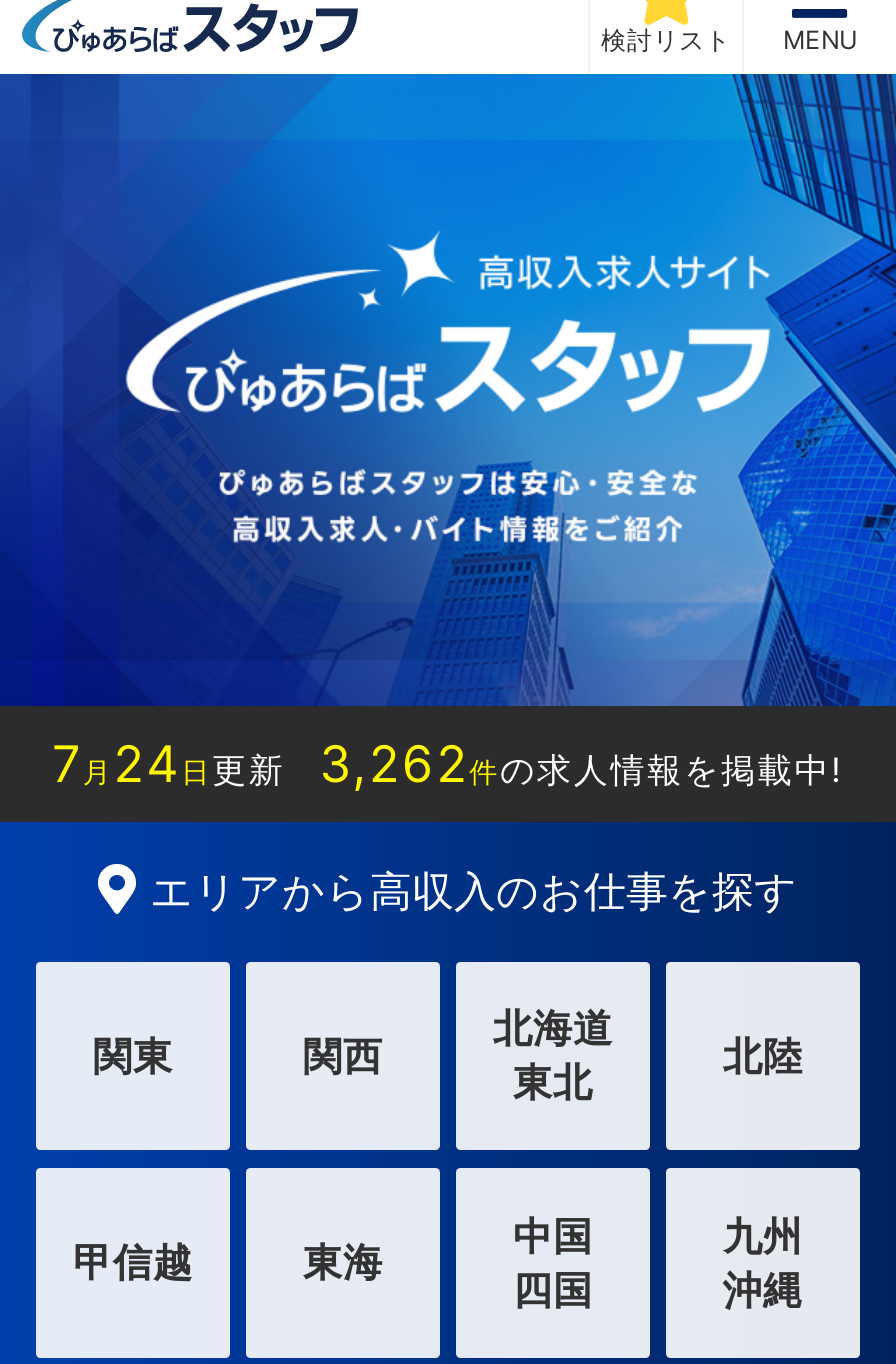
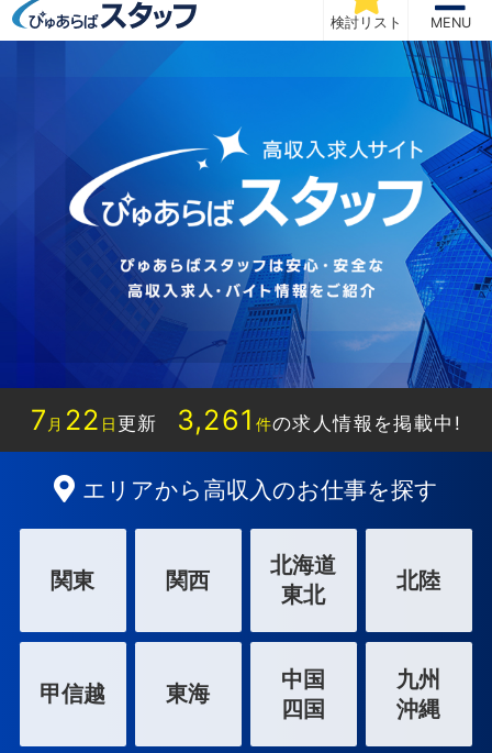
- 7月24日更新 3,262件の求人情報を掲載中!
+ 7月22日更新 3,261件の求人情報を掲載中!
